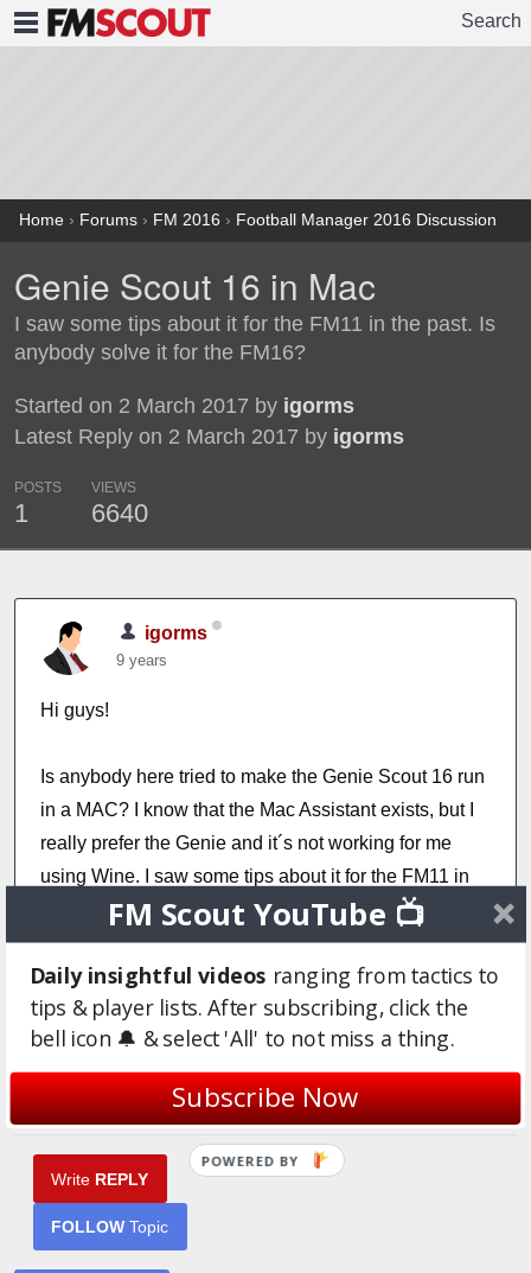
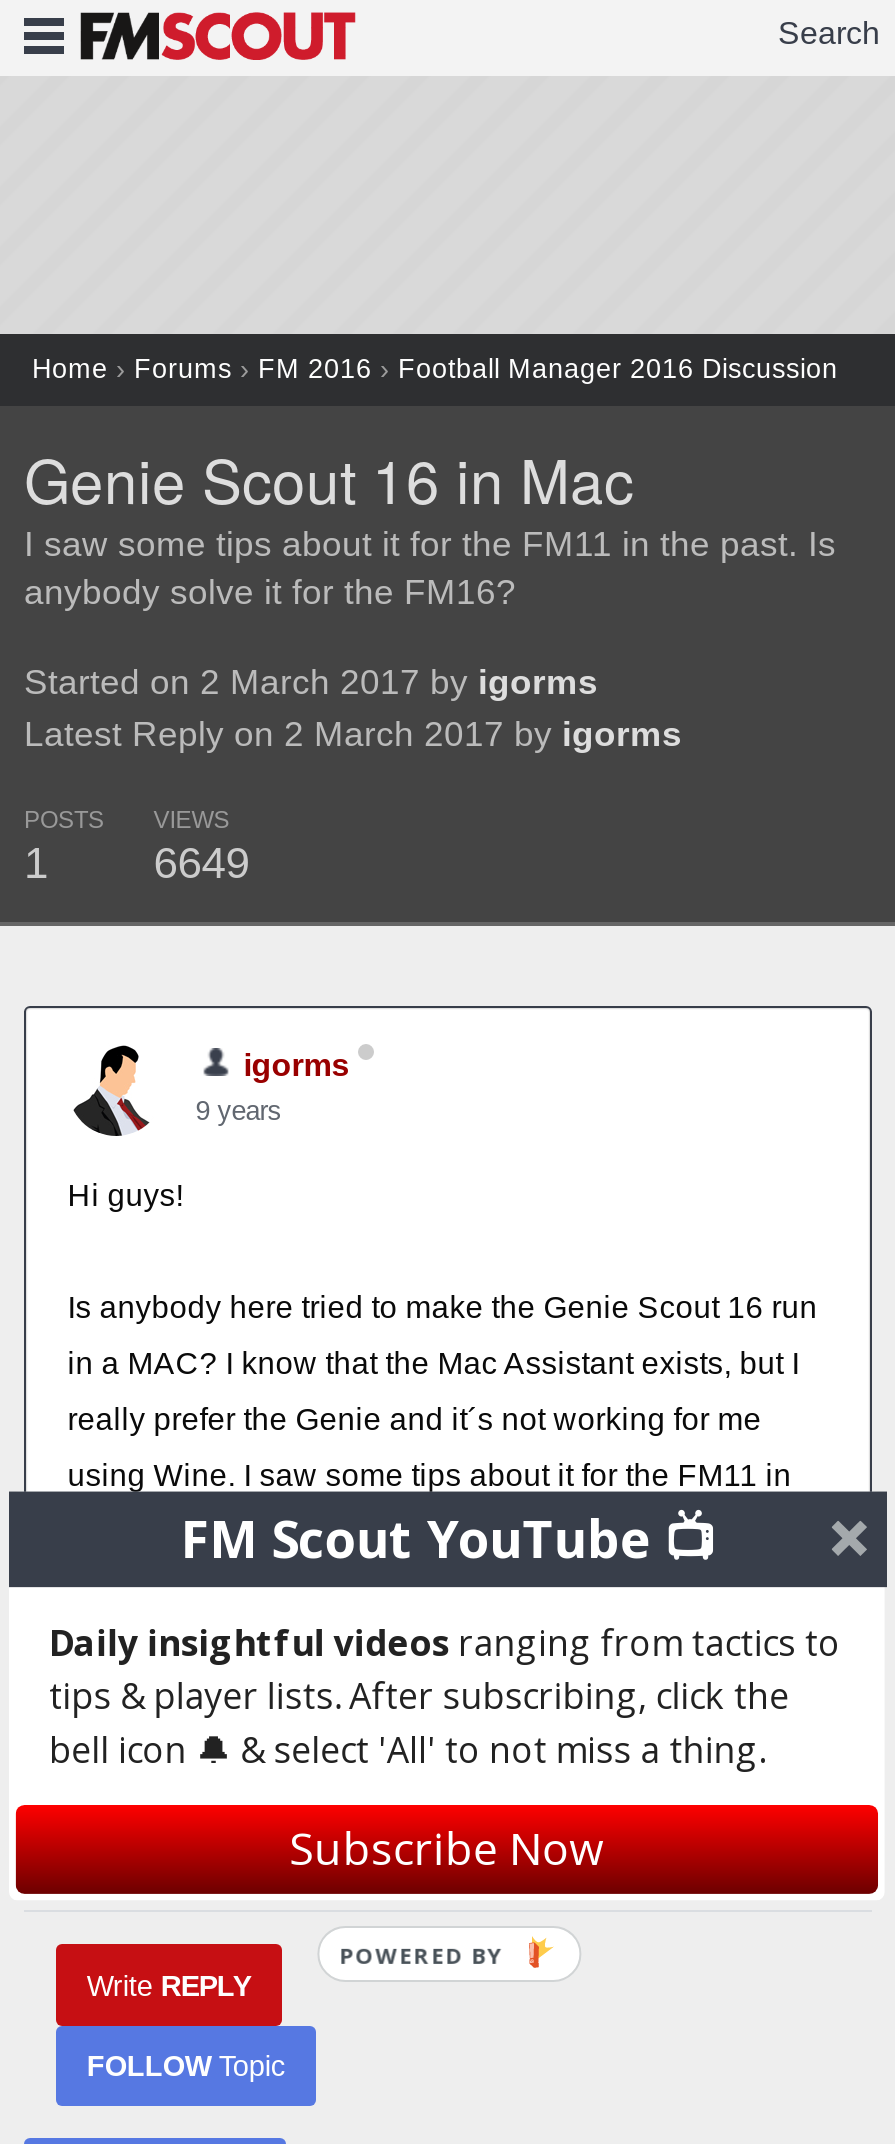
- 6640
+ 6649
